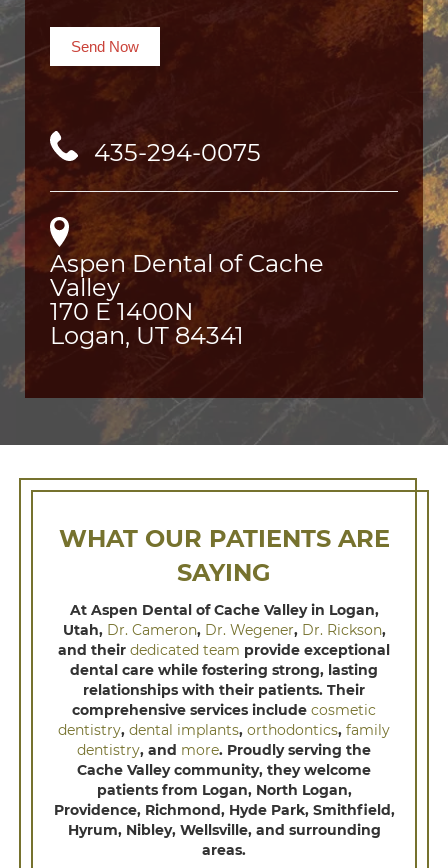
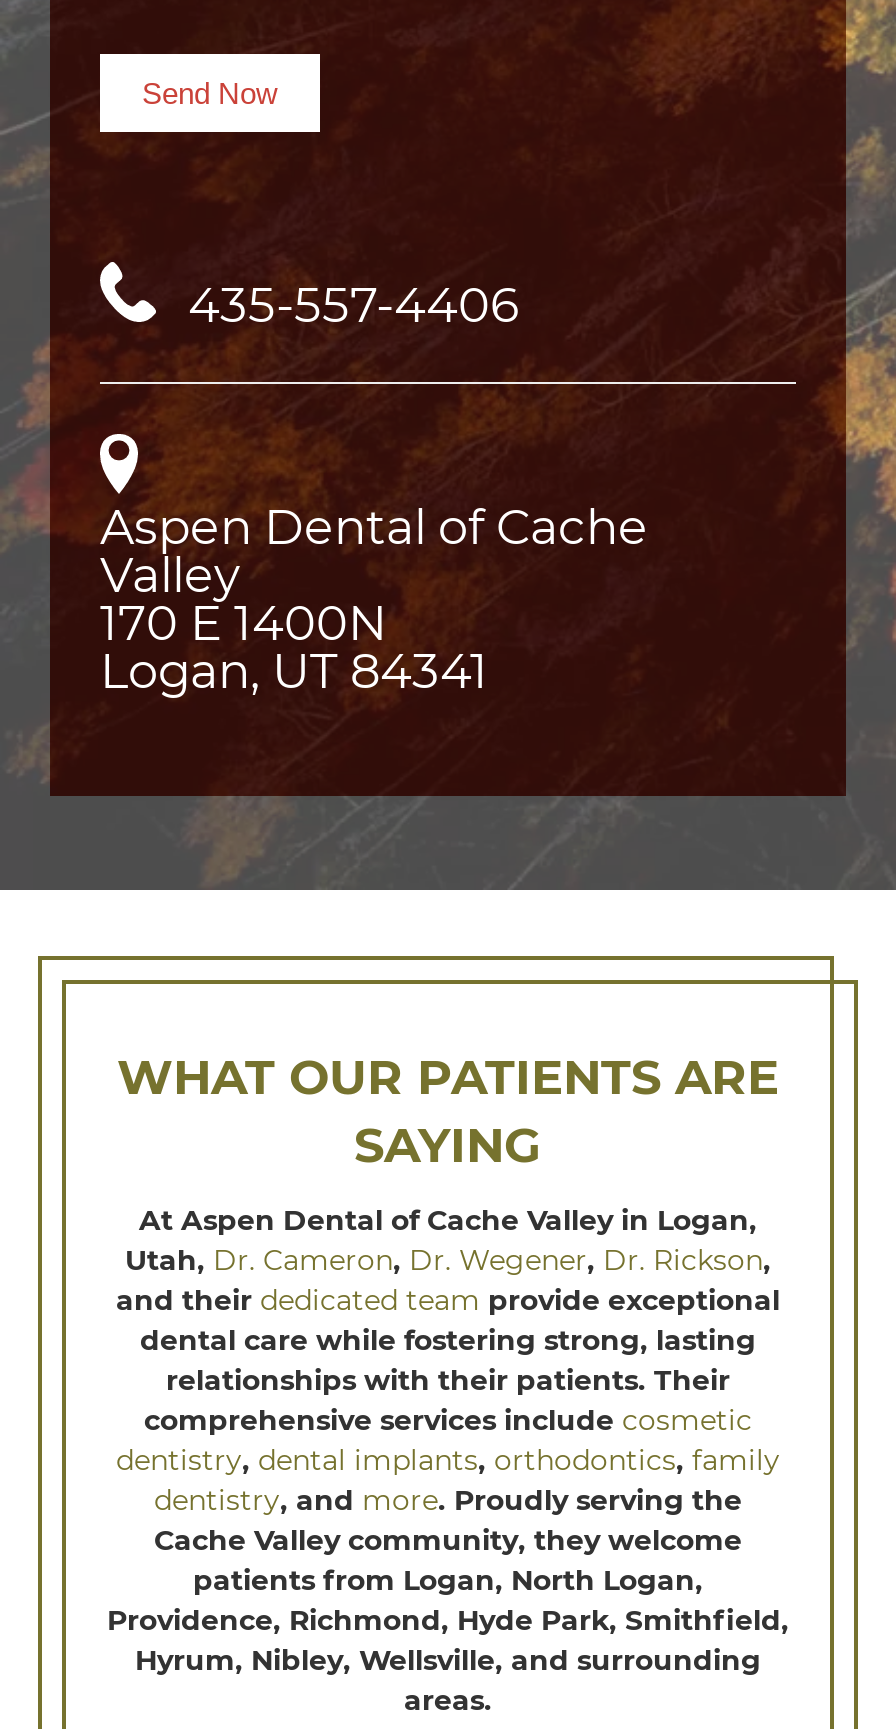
- 435-294-0075
+ 435-557-4406
